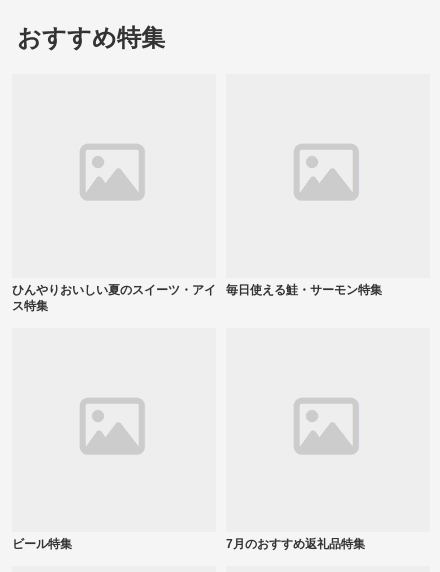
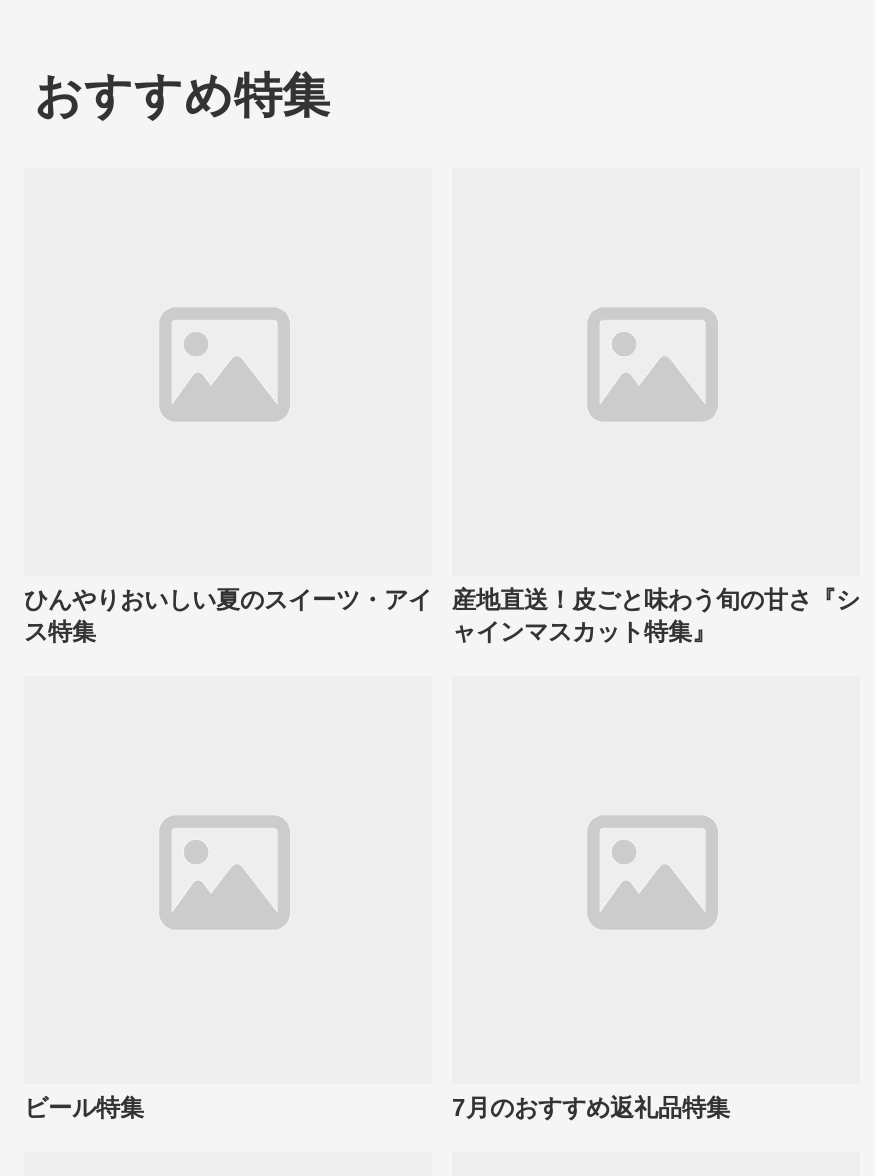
- 毎日使える鮭・サーモン特集
+ 産地直送！皮ごと味わう旬の甘さ『シ
+ ャインマスカット特集』
